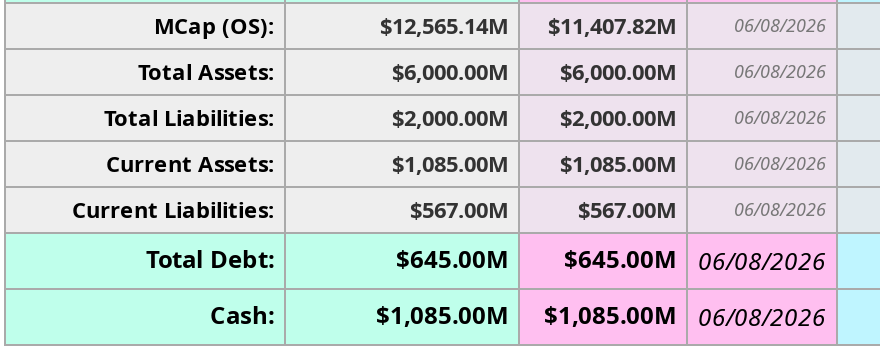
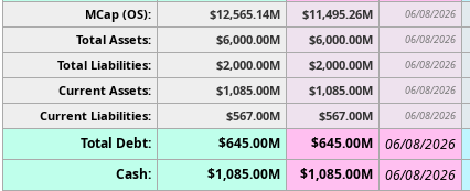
- $12,565.14M $11,407.82M
+ $12,565.14M $11,495.26M
